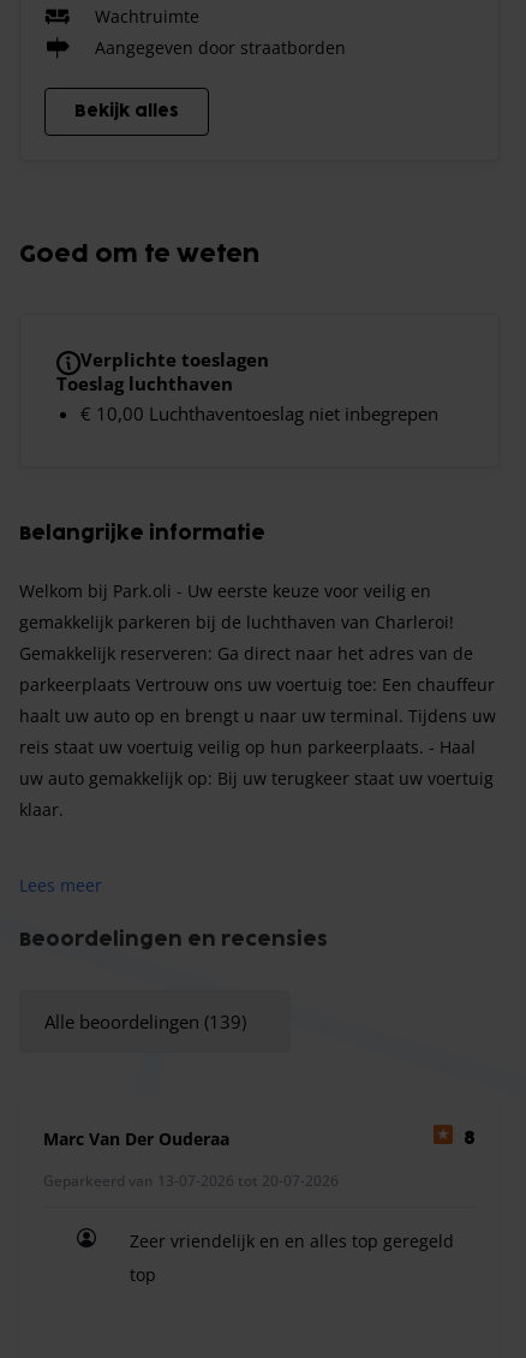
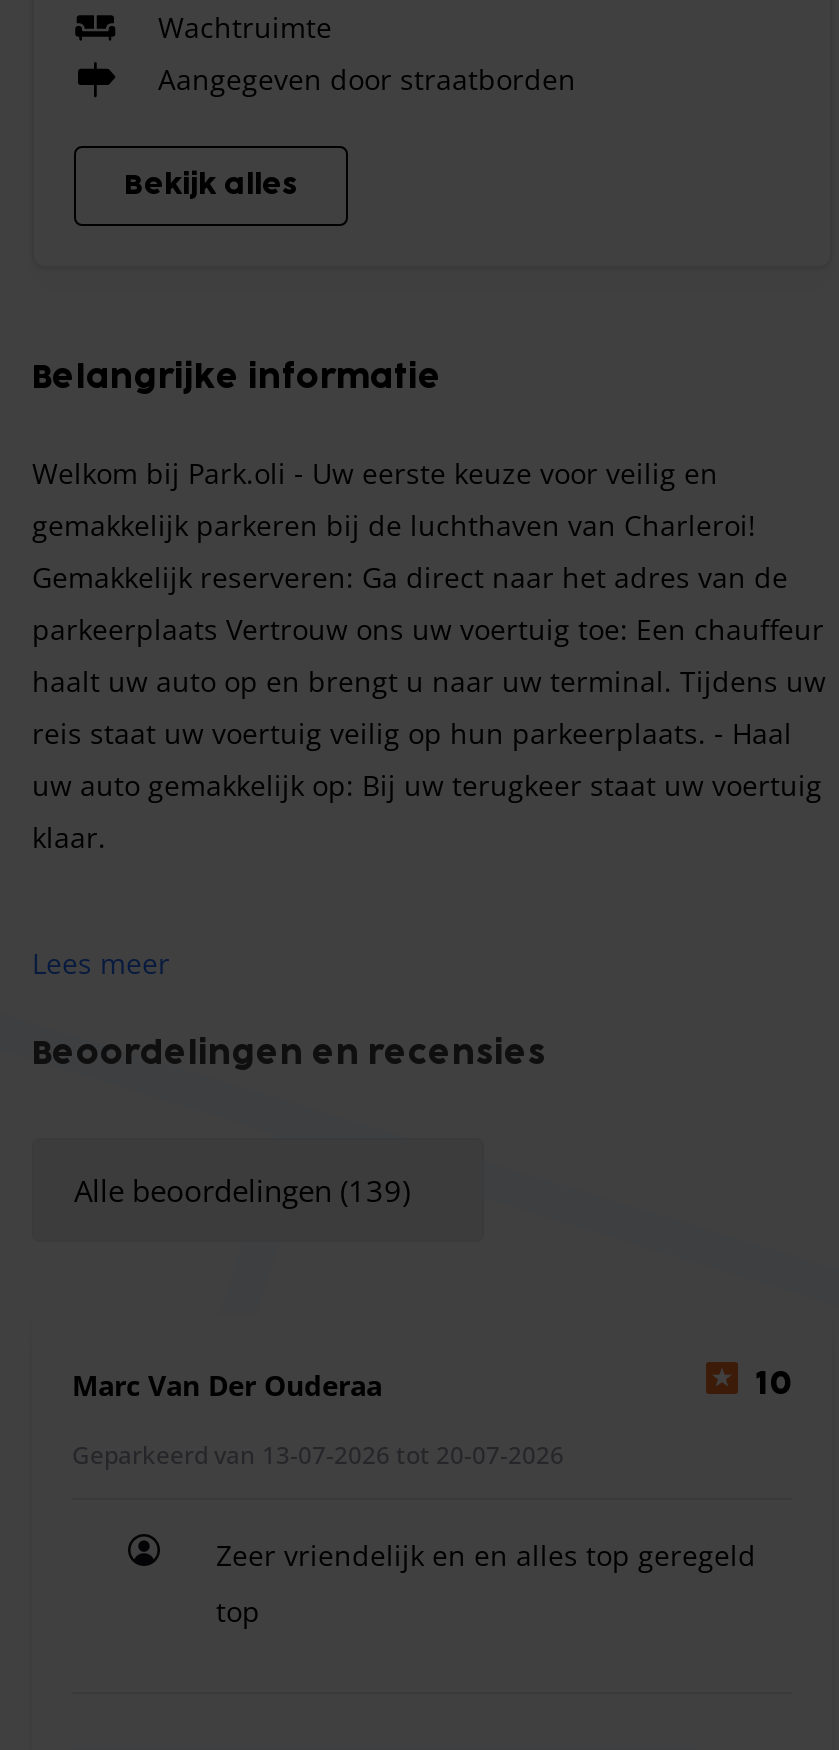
- Goed om te weten

- Verplichte toeslagen
- Toeslag luchthaven
- € 10,00 Luchthaventoeslag niet inbegrepen

- 8
+ 10
